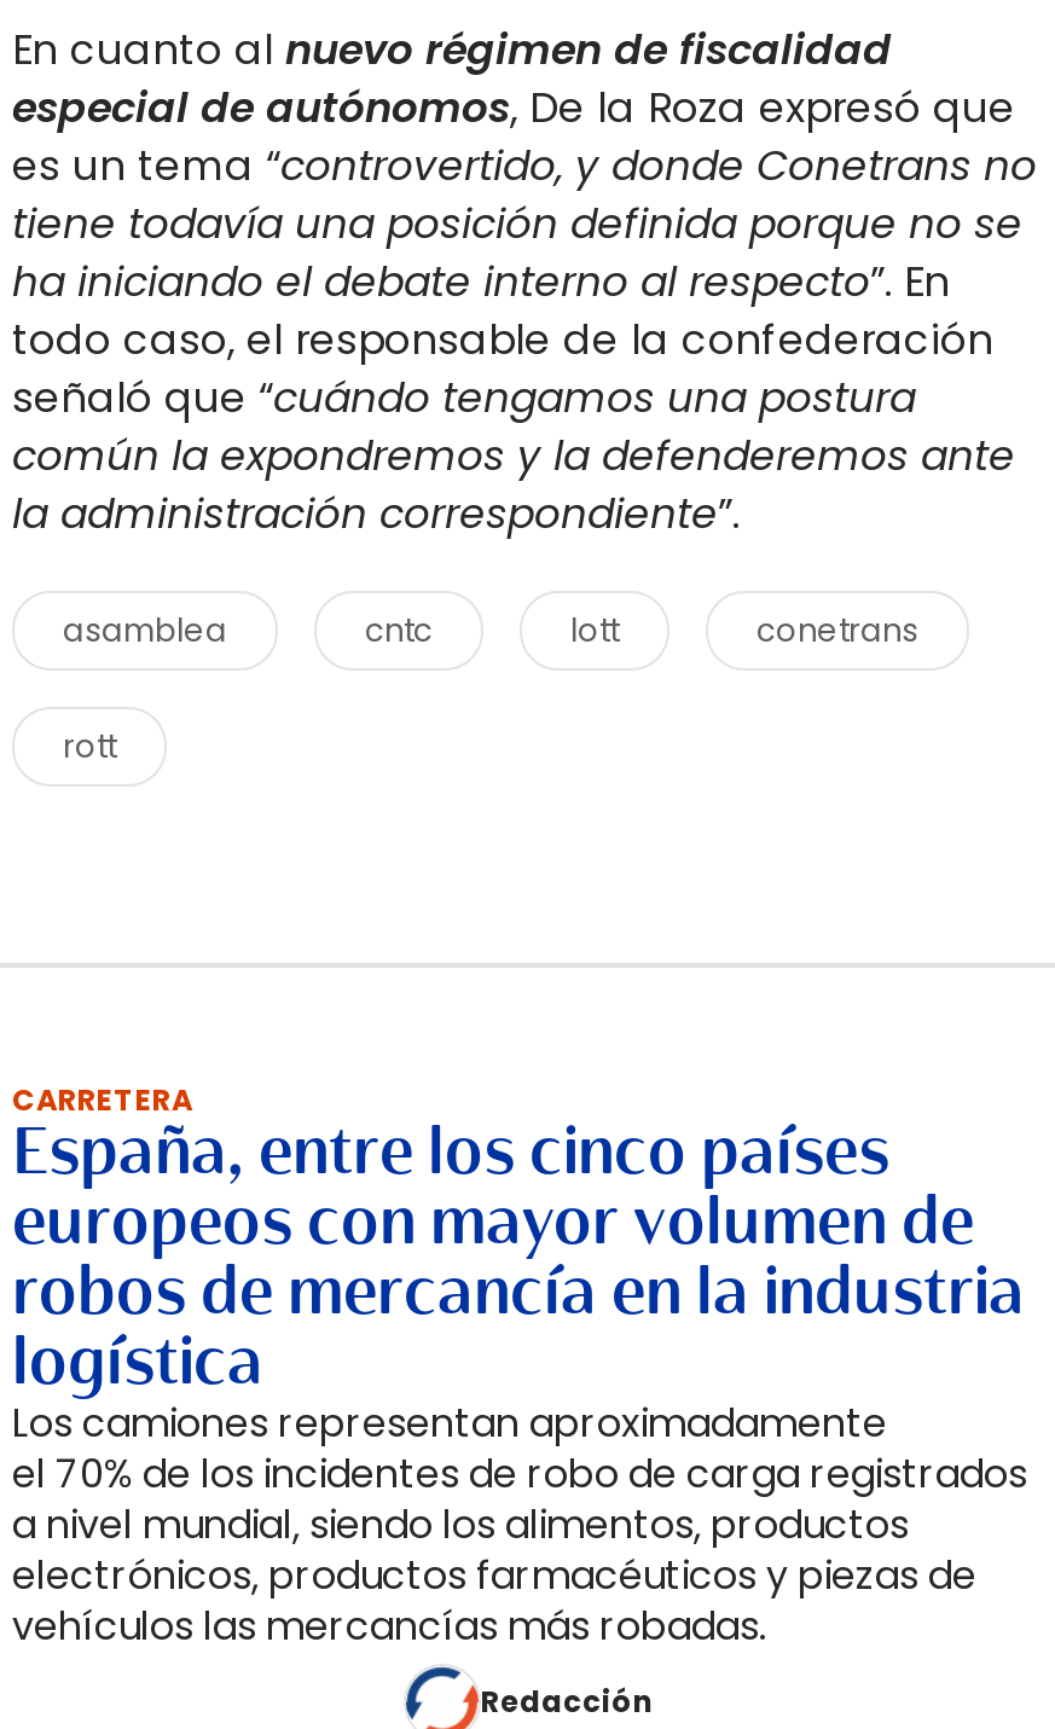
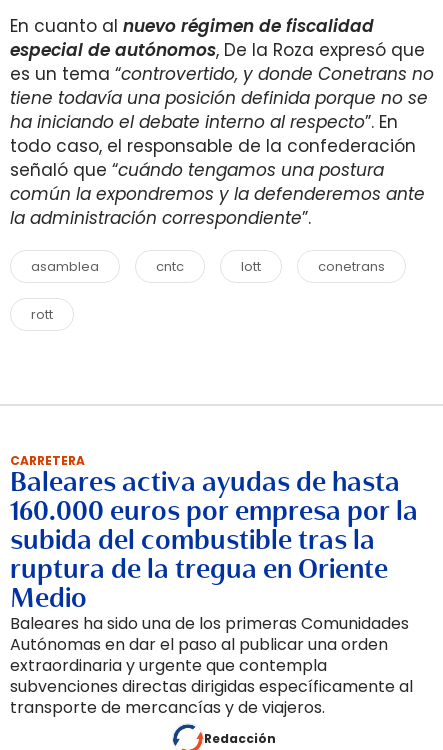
- España, entre los cinco países
- europeos con mayor volumen de
- robos de mercancía en la industria
- logística
- Los camiones representan aproximadamente
- el 70% de los incidentes de robo de carga registrados
- a nivel mundial, siendo los alimentos, productos
- electrónicos, productos farmacéuticos y piezas de
- vehículos las mercancías más robadas.
+ Baleares activa ayudas de hasta
+ 160.000 euros por empresa por la
+ subida del combustible tras la
+ ruptura de la tregua en Oriente
+ Medio
+ Baleares ha sido una de los primeras Comunidades
+ Autónomas en dar el paso al publicar una orden
+ extraordinaria y urgente que contempla
+ subvenciones directas dirigidas específicamente al
+ transporte de mercancías y de viajeros.
